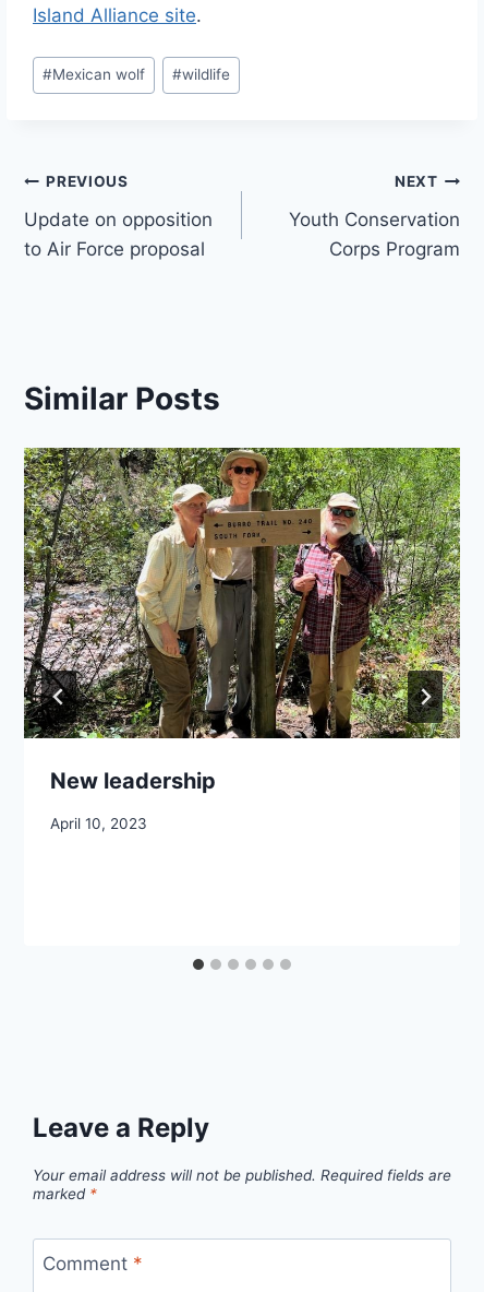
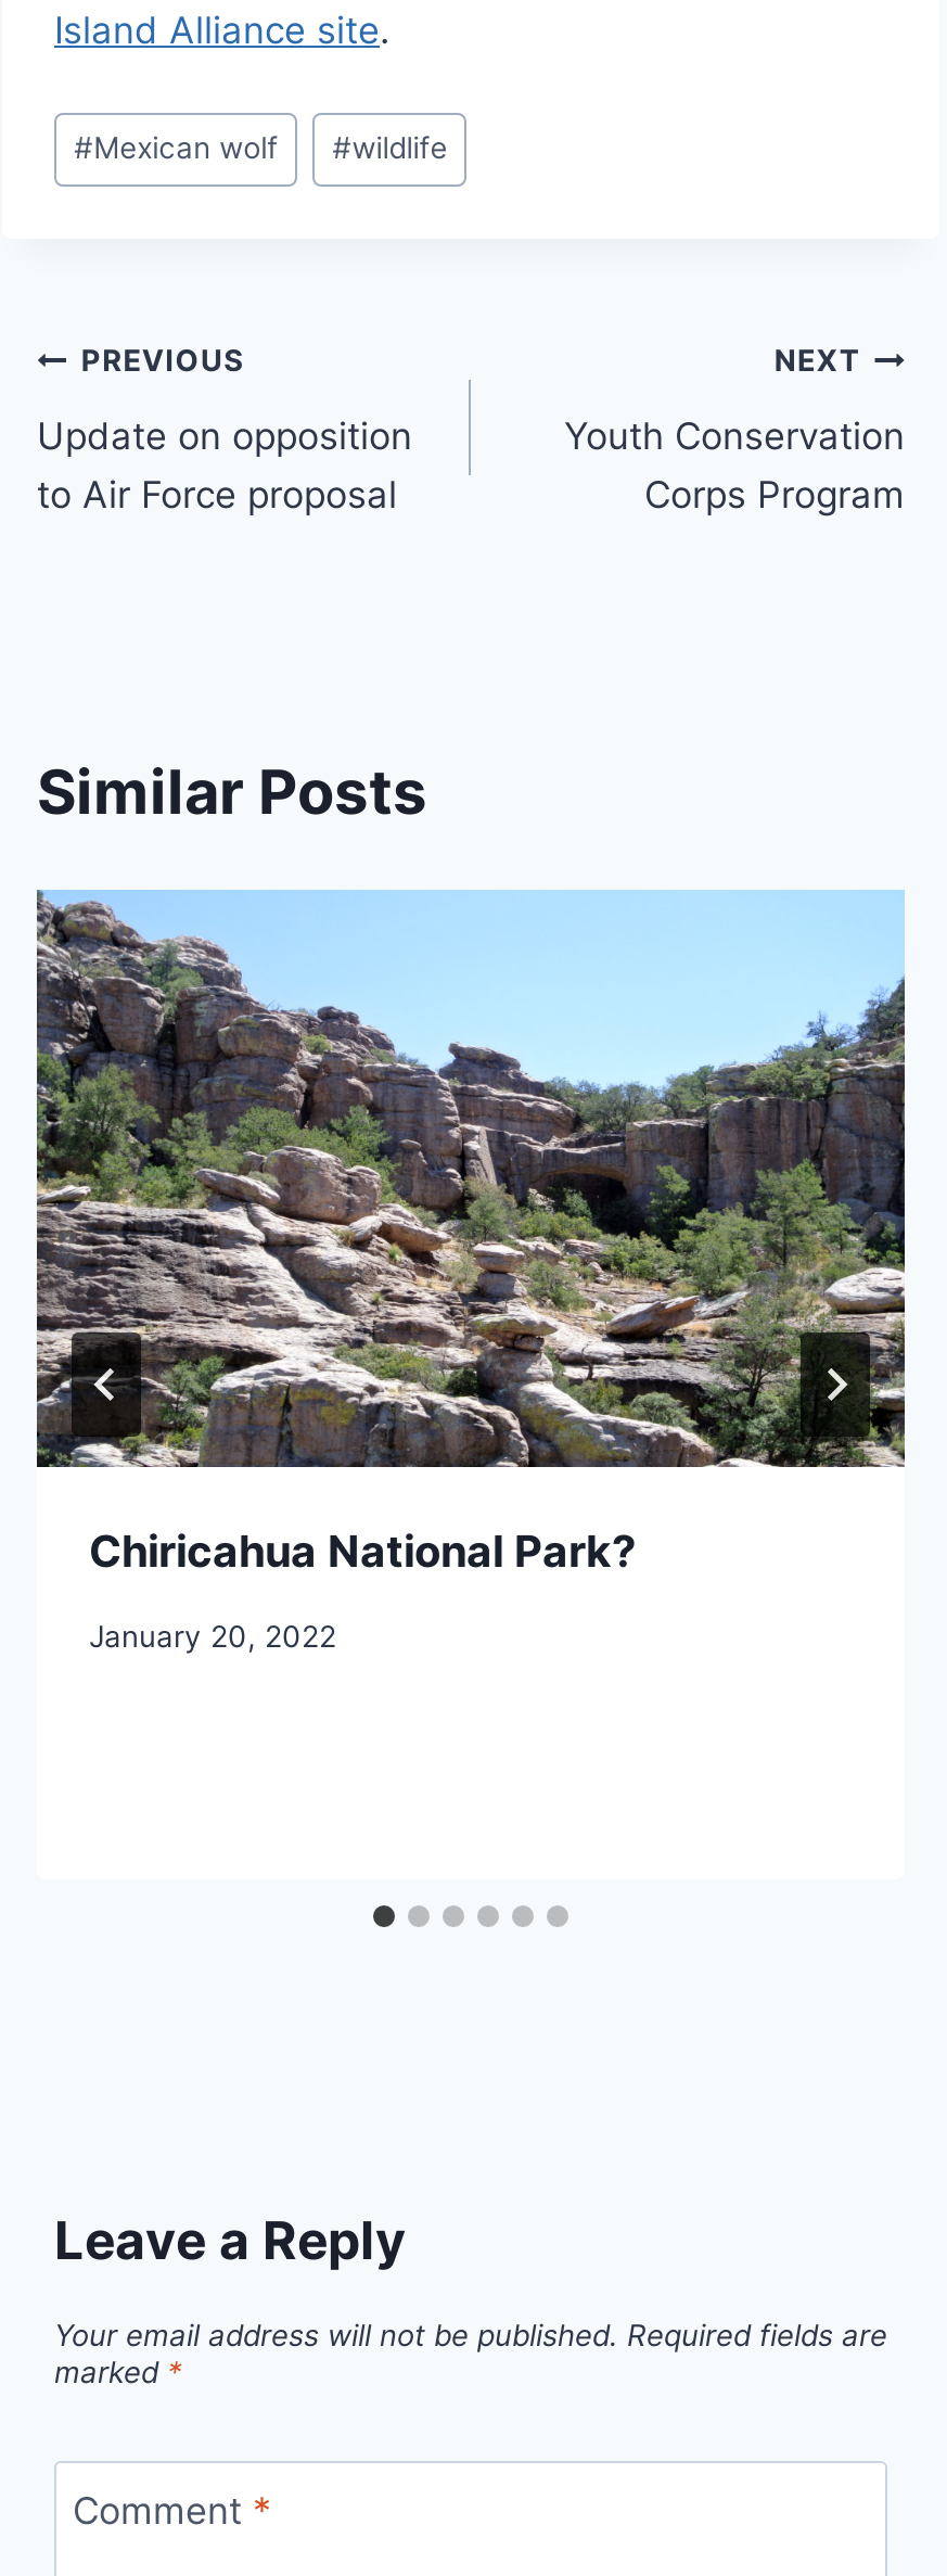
- [image]
- New leadership
+ [image]
+ Chiricahua National Park?

- April 10, 2023
+ January 20, 2022
